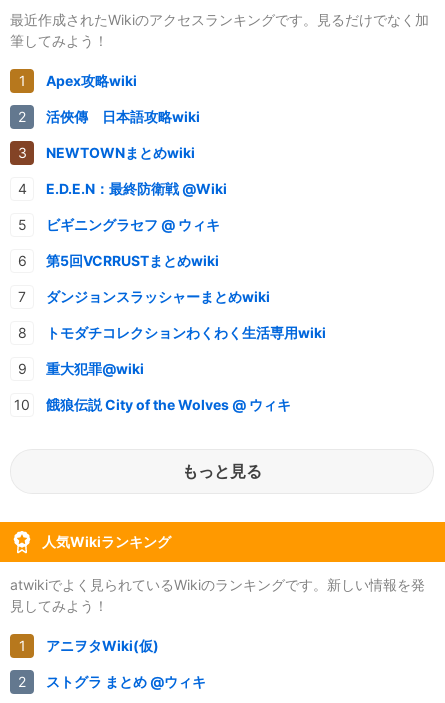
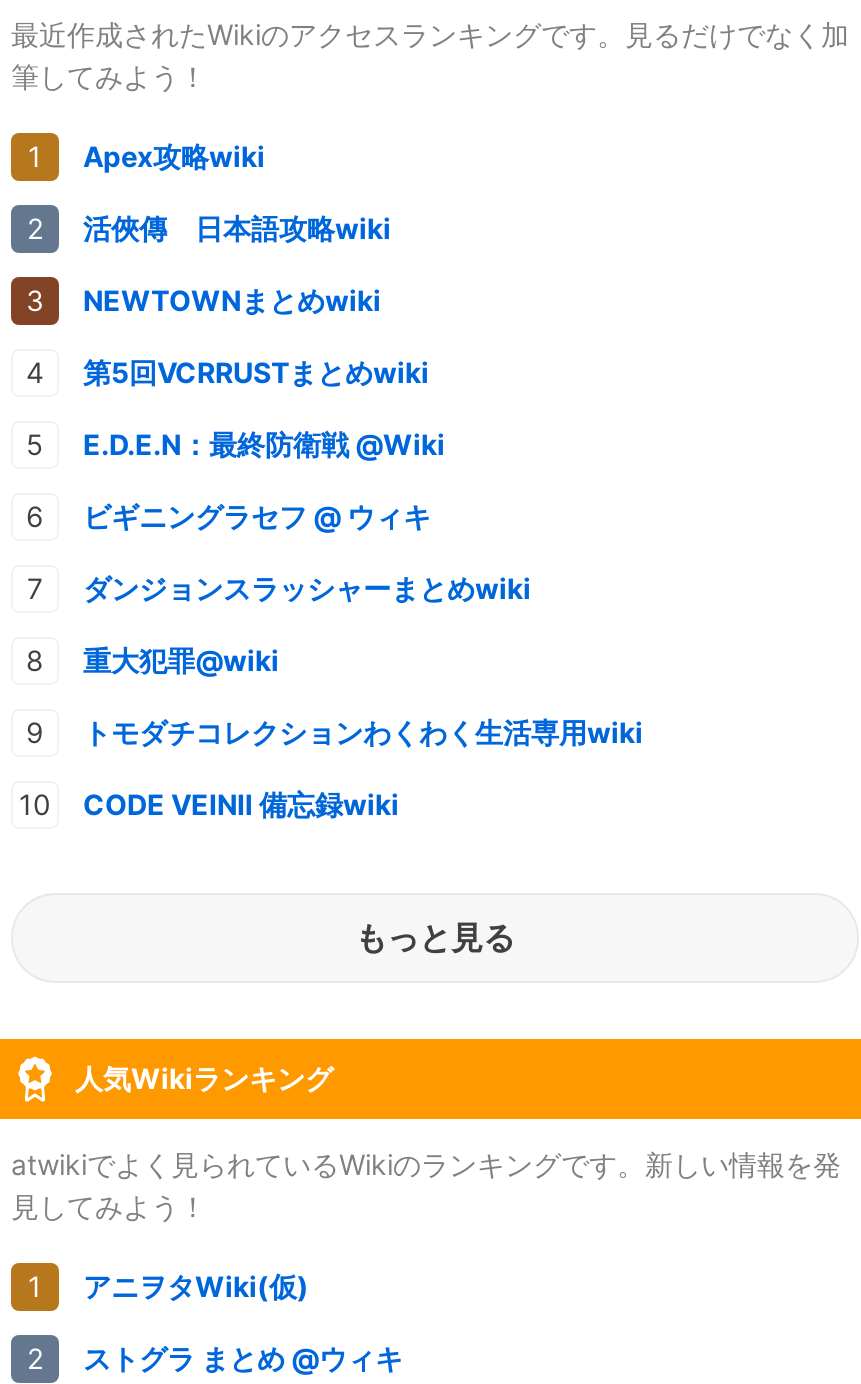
moved down: E.D.E.N：最終防衛戦 @Wiki | ビギニングラセフ @ ウィキ

moved up: 第5回VCRRUSTまとめwiki

moved down: トモダチコレクションわくわく生活専用wiki

moved up: 重大犯罪@wiki

- 餓狼伝説 City of the Wolves @ ウィキ
+ CODE VEINⅡ 備忘録wiki
